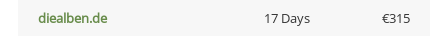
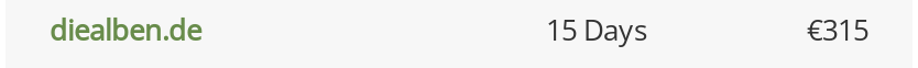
- 17 Days
+ 15 Days
